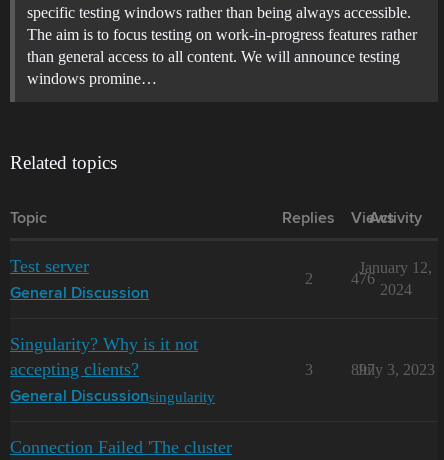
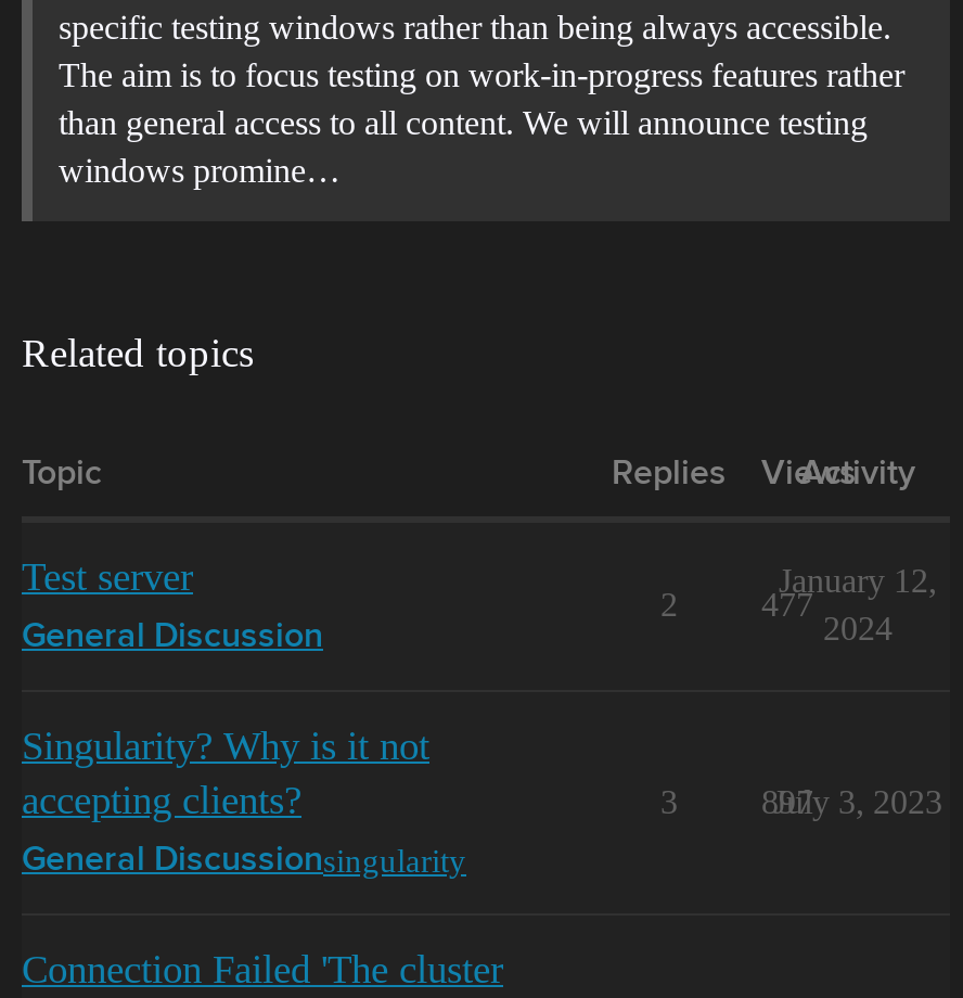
- 476
+ 477
